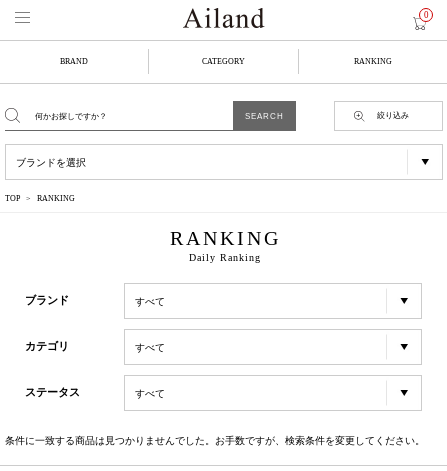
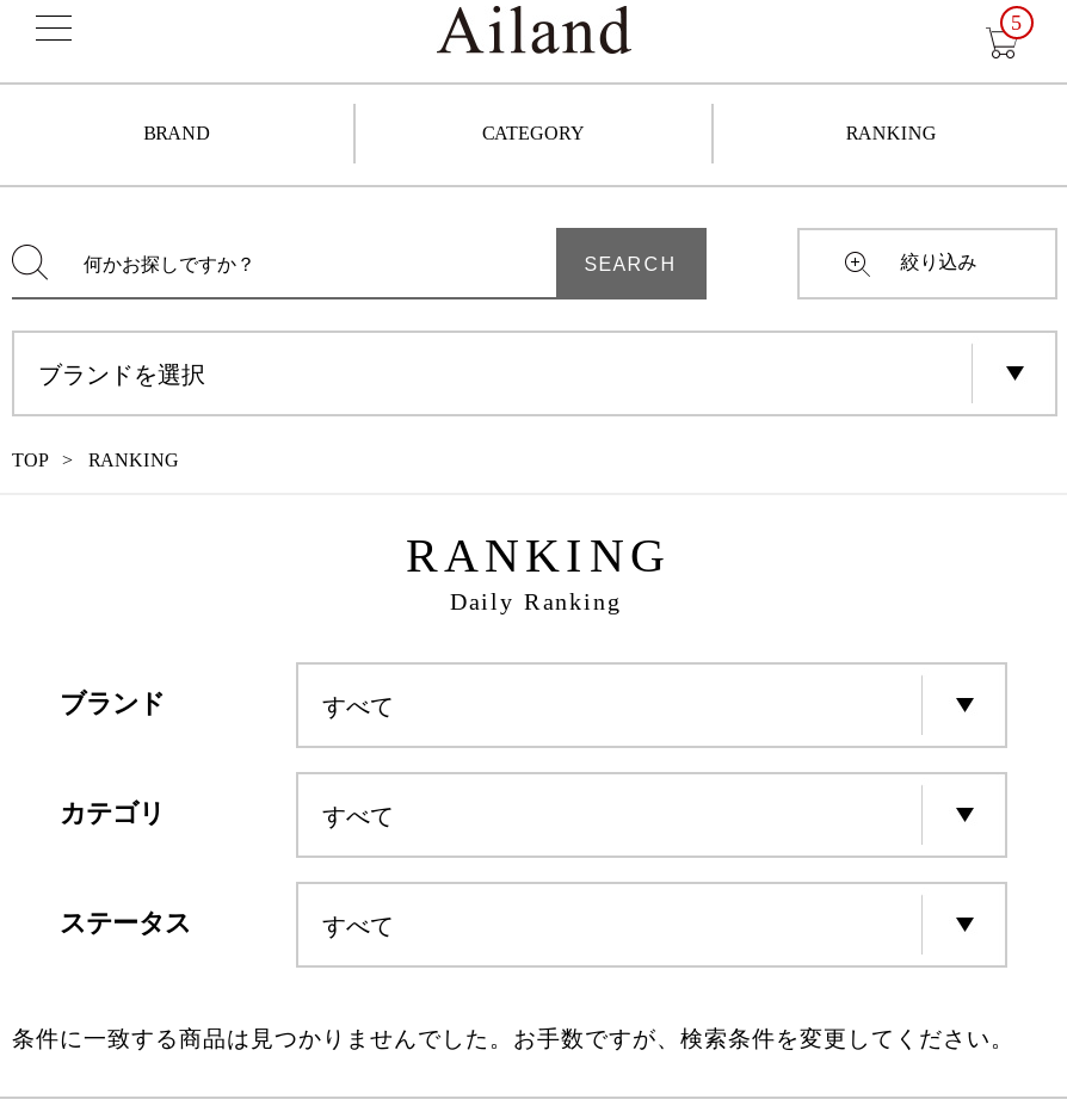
- 0
+ 5
